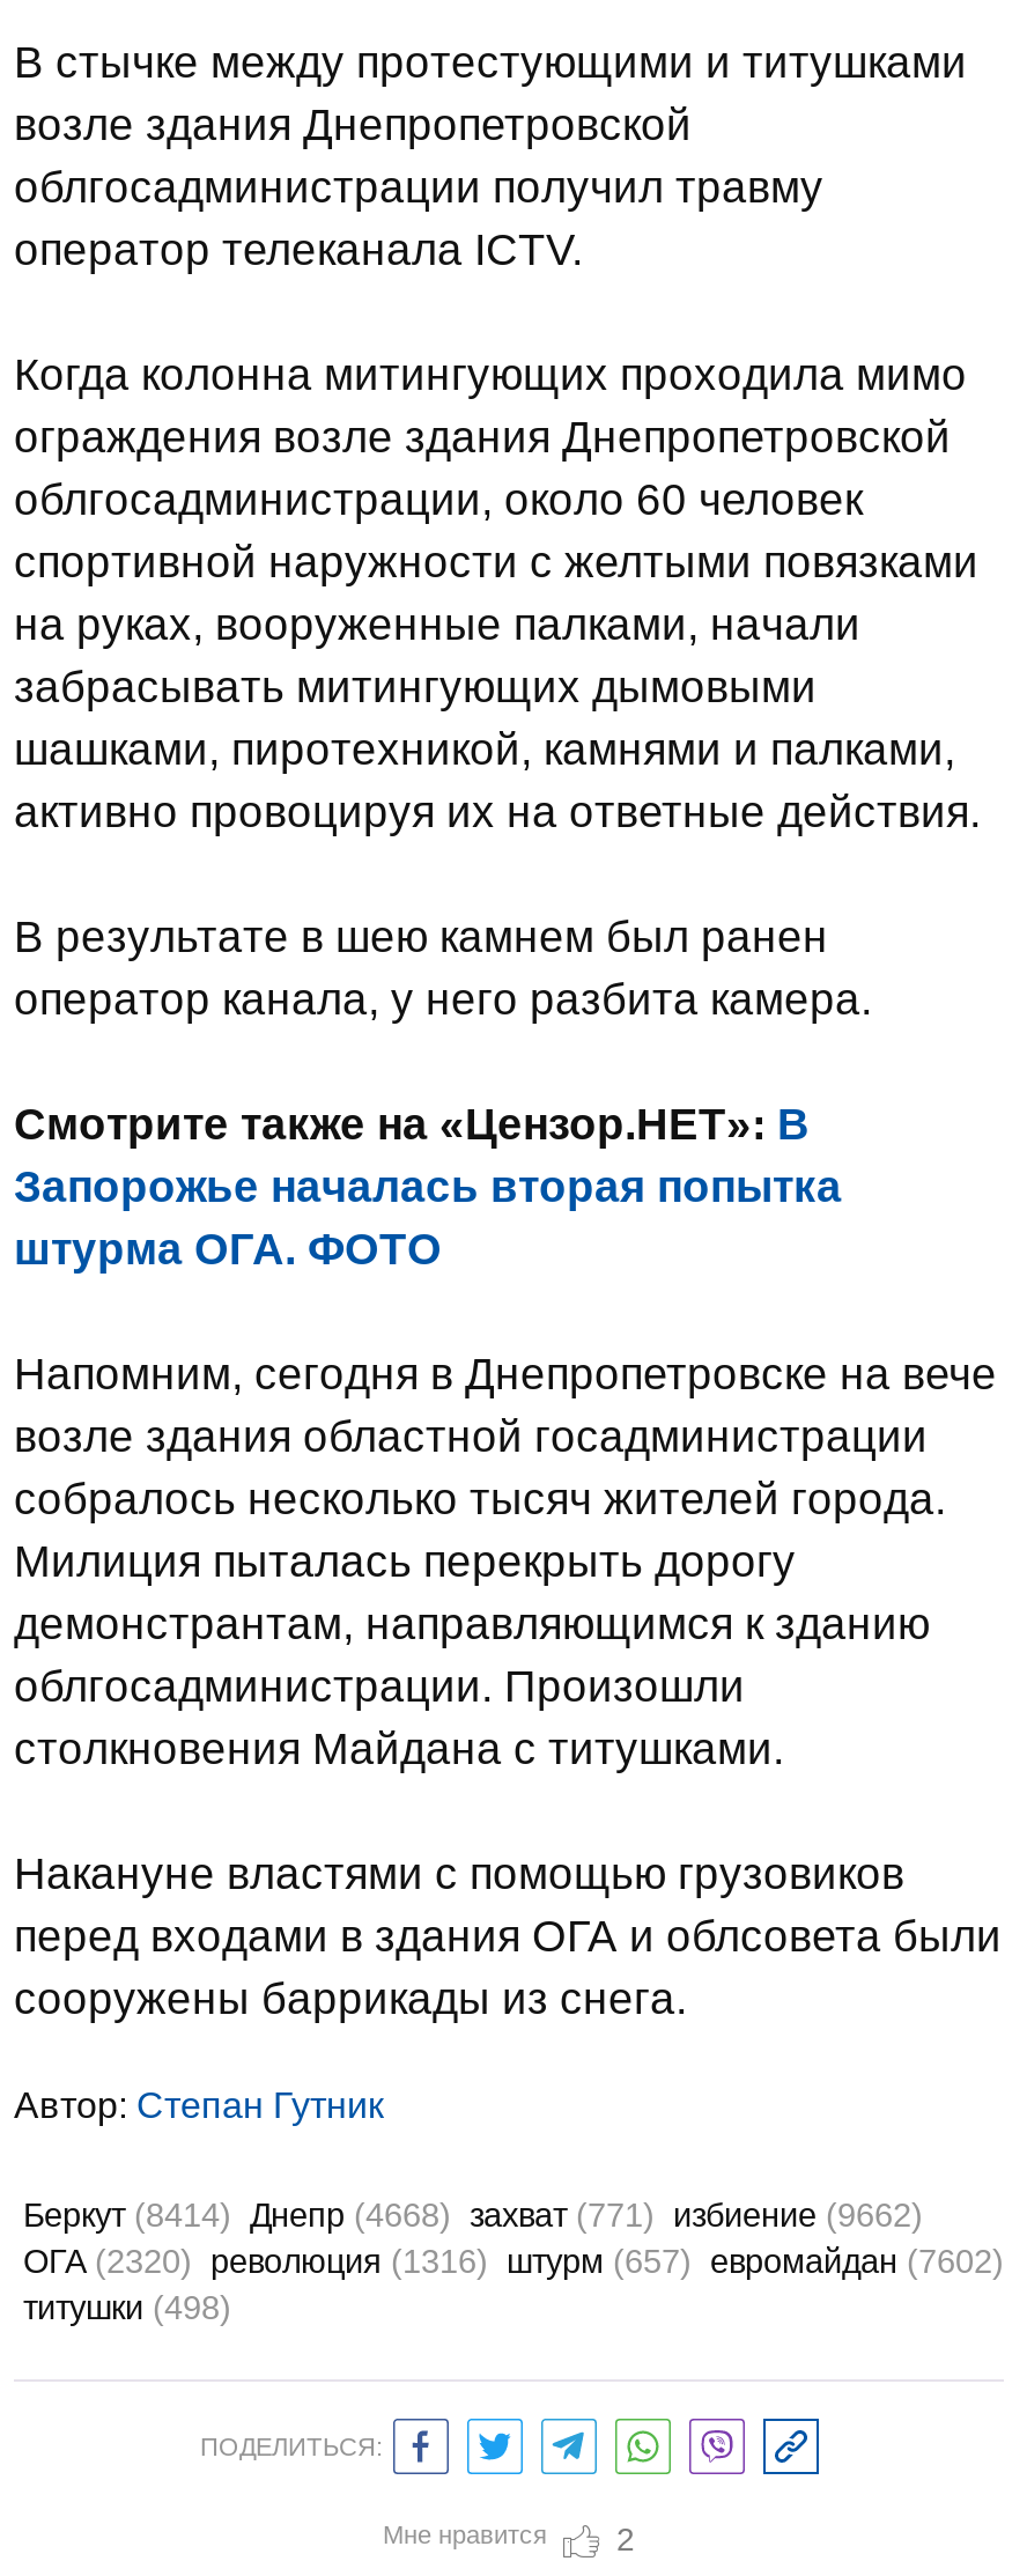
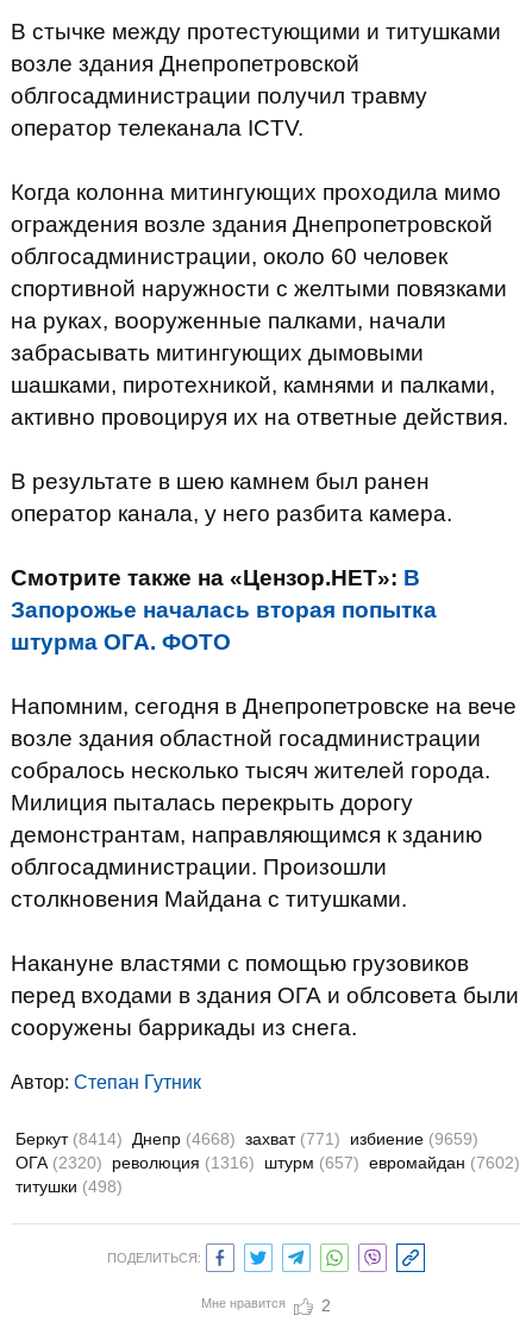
- Беркут (8414) Днепр (4668) захват (771) избиение (9662)
+ Беркут (8414) Днепр (4668) захват (771) избиение (9659)
